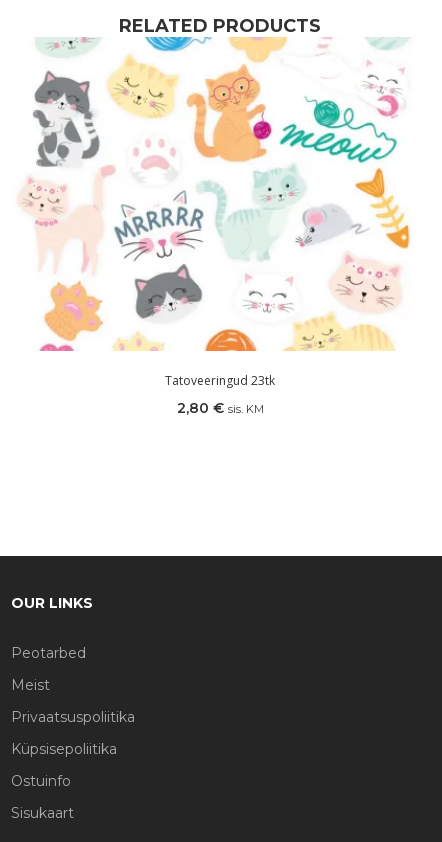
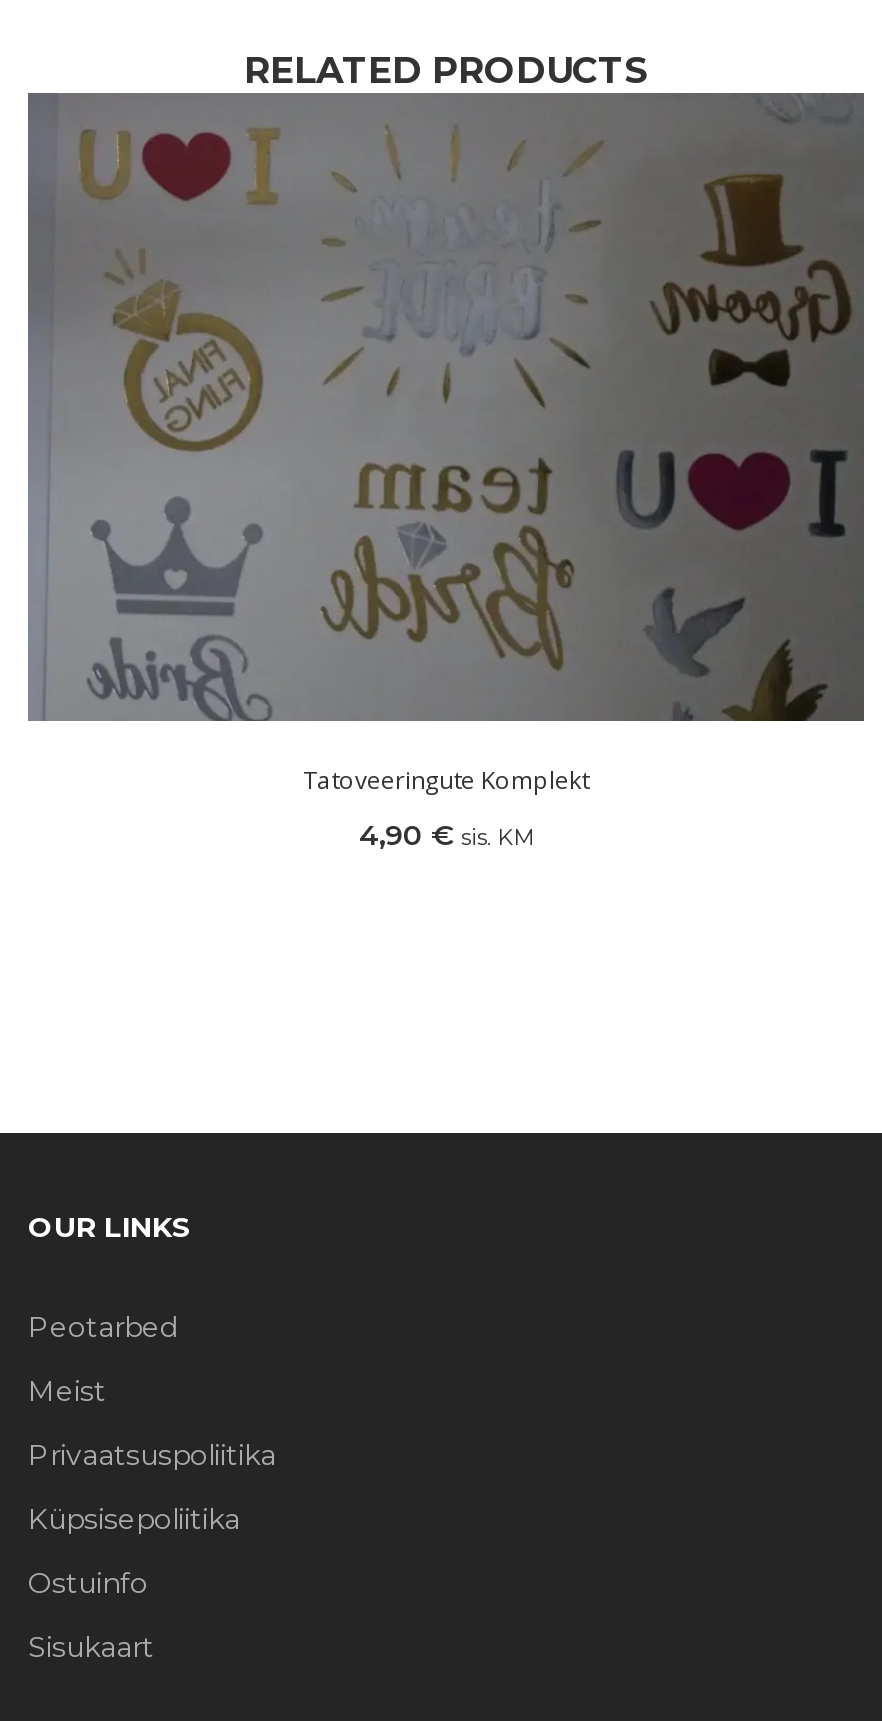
- [image]
- Tatoveeringud 23tk
+ [image]
+ Tatoveeringute Komplekt

- 2,80 € sis. KM
+ 4,90 € sis. KM
